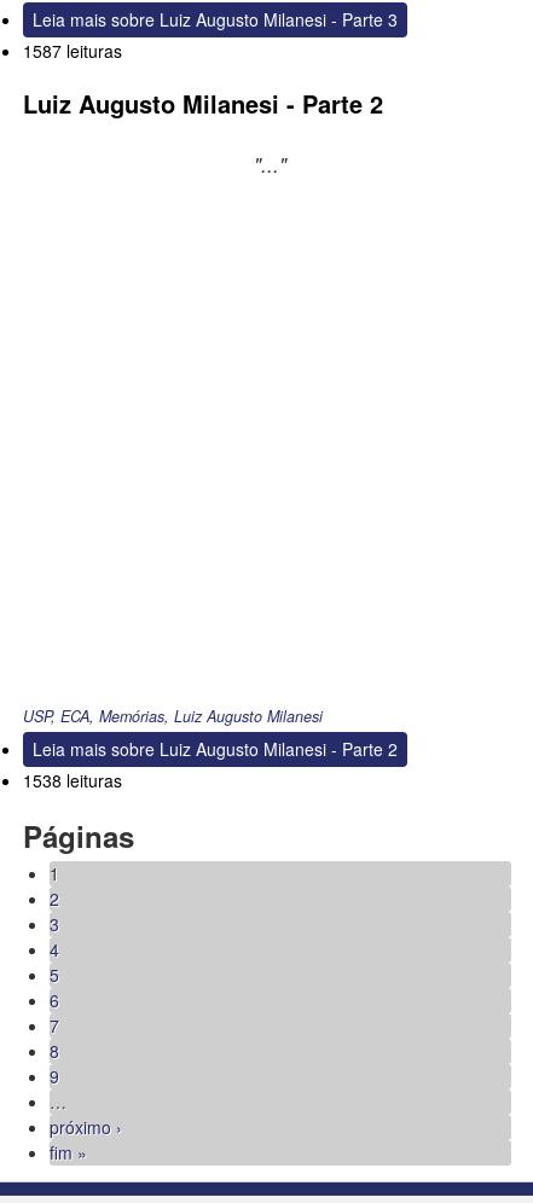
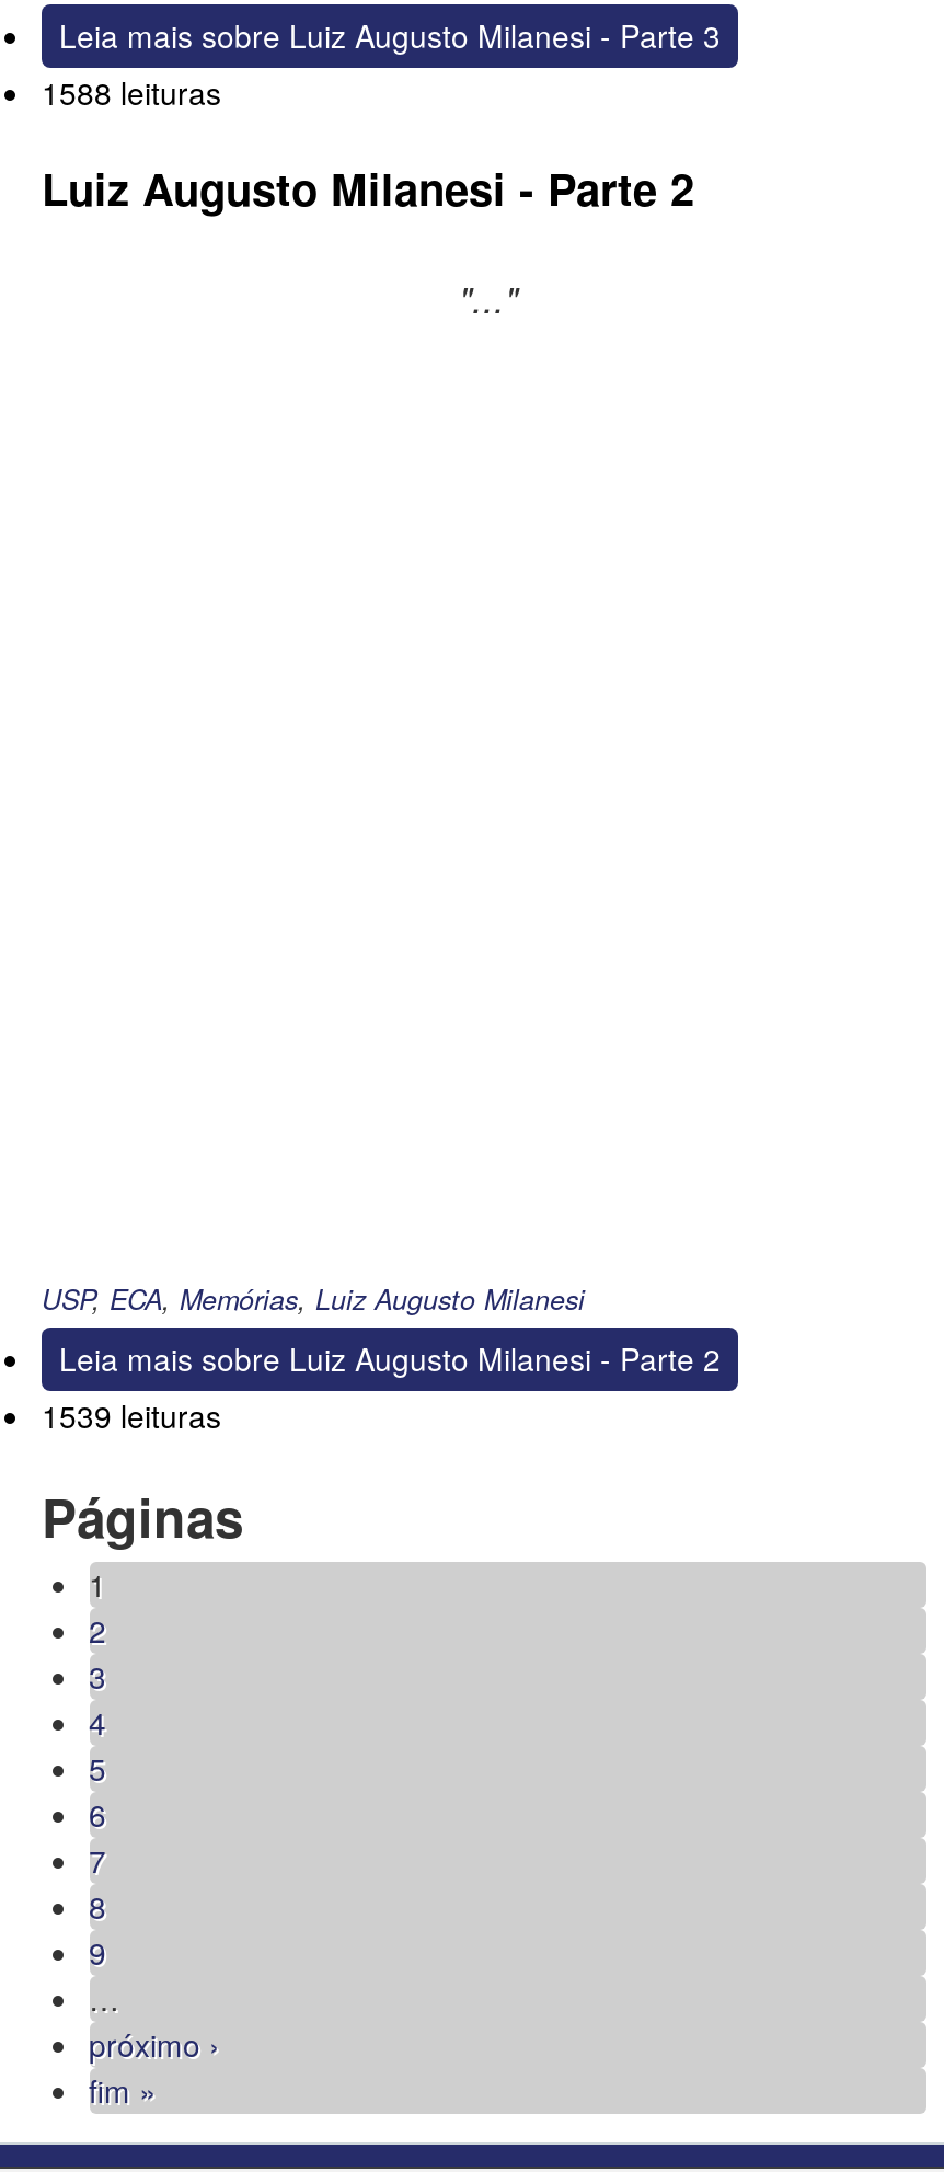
- 1587 leituras
+ 1588 leituras

- 1538 leituras
+ 1539 leituras
